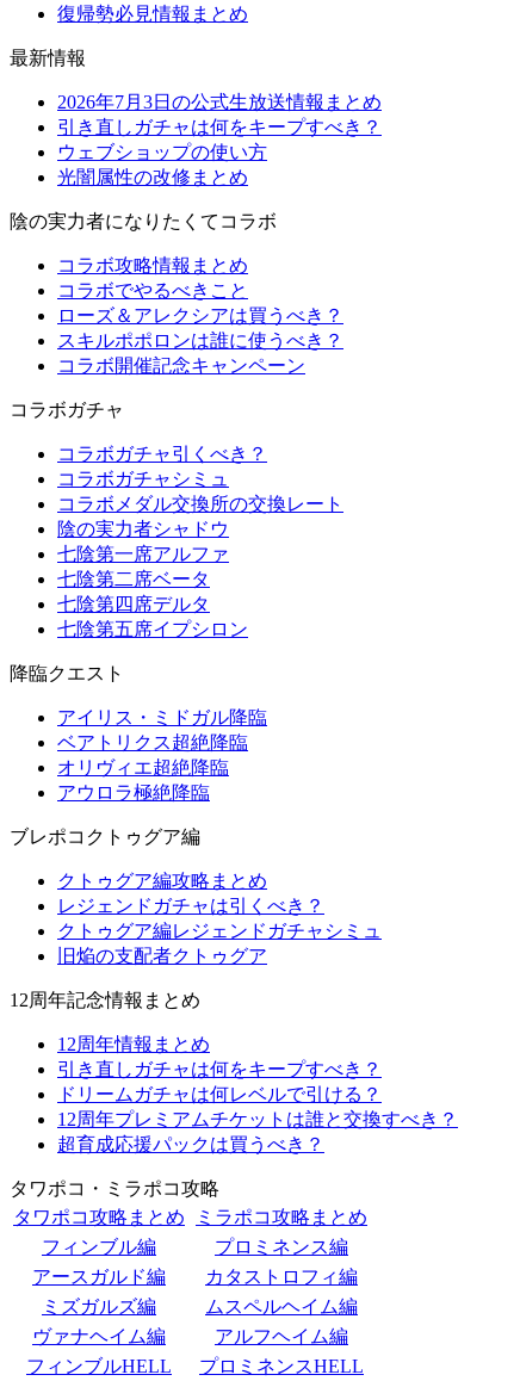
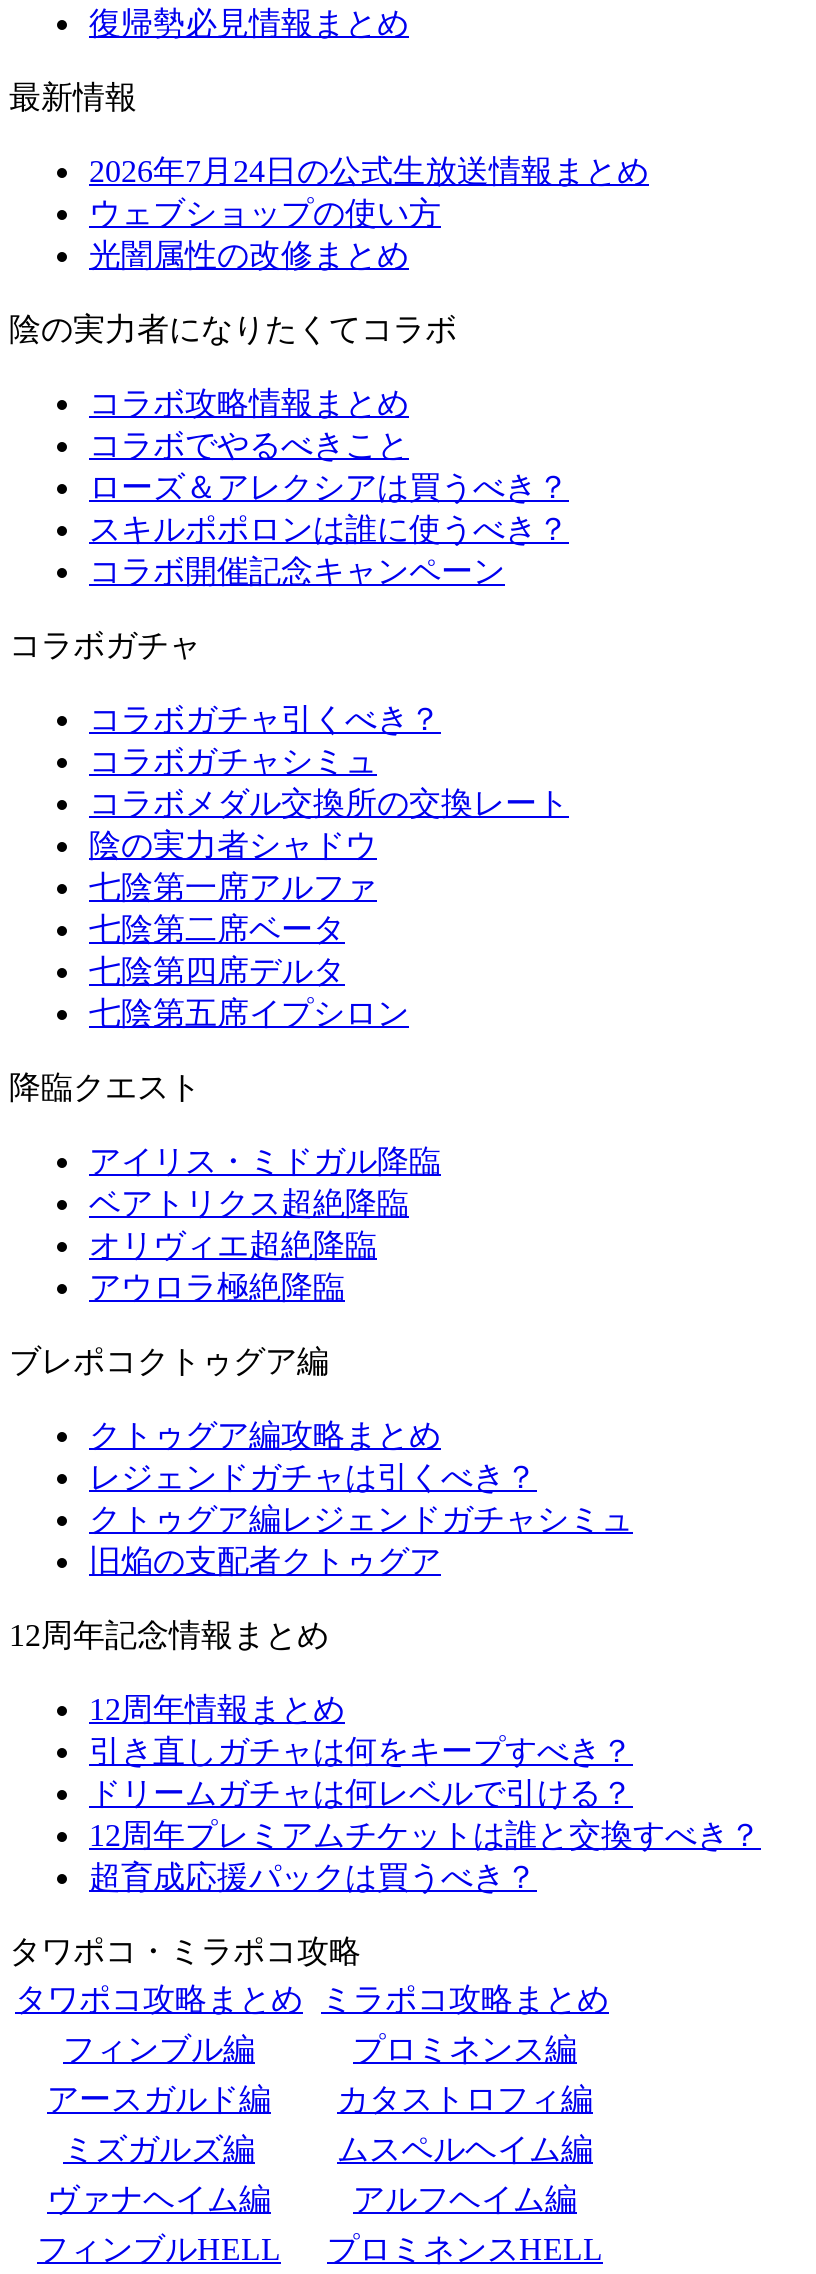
- 2026年7月3日の公式生放送情報まとめ
- 引き直しガチャは何をキープすべき？
+ 2026年7月24日の公式生放送情報まとめ
